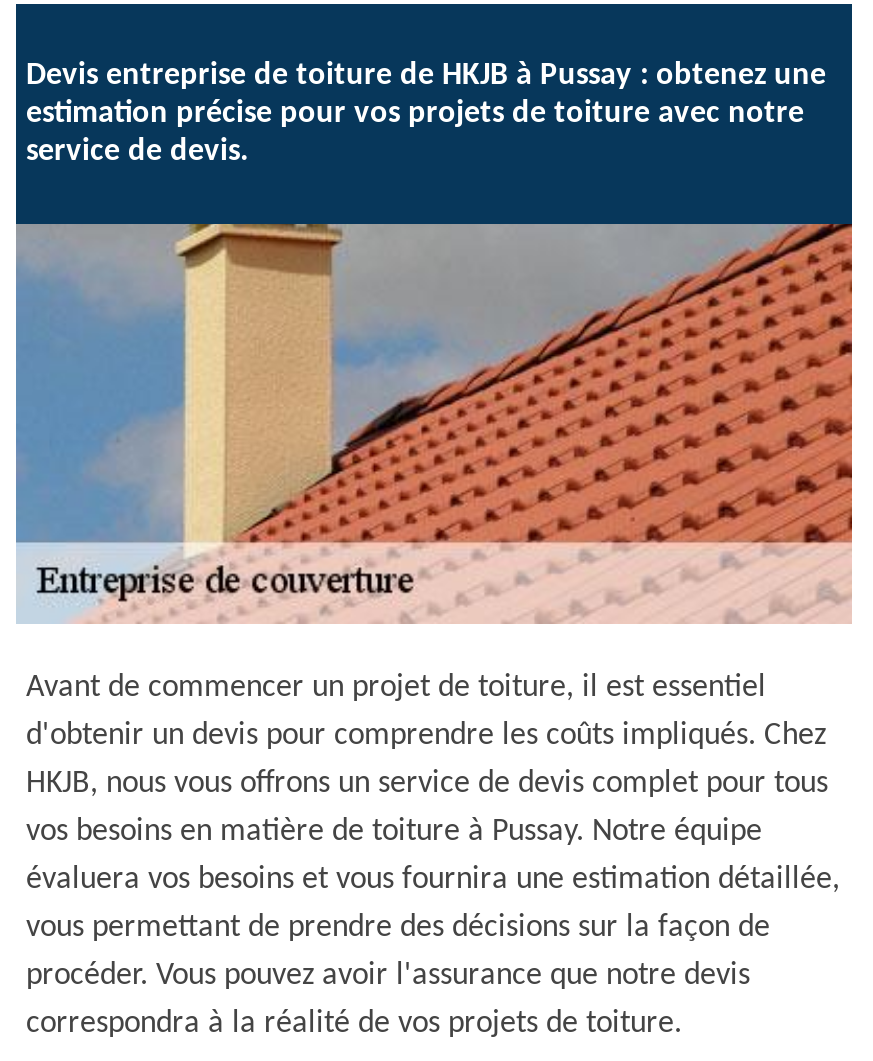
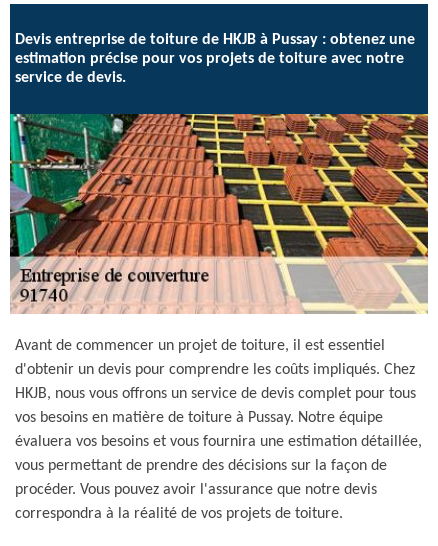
- [image]
+ [image]
